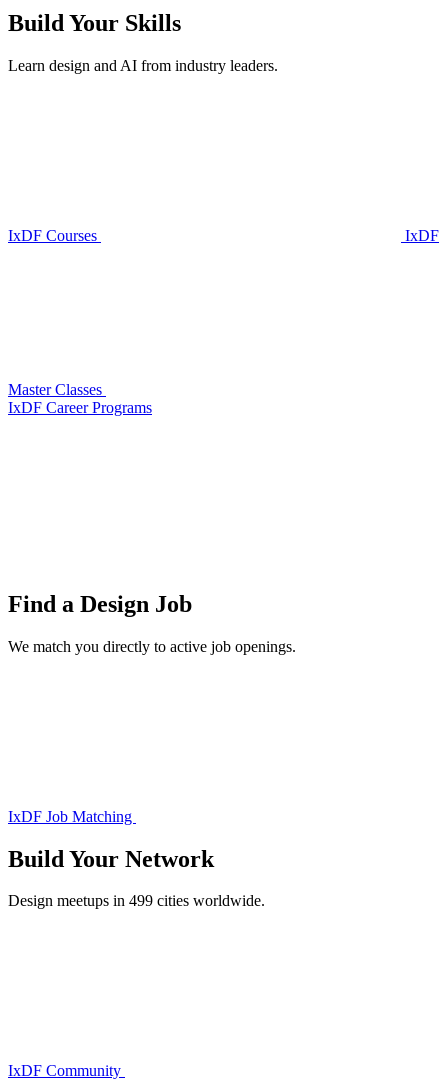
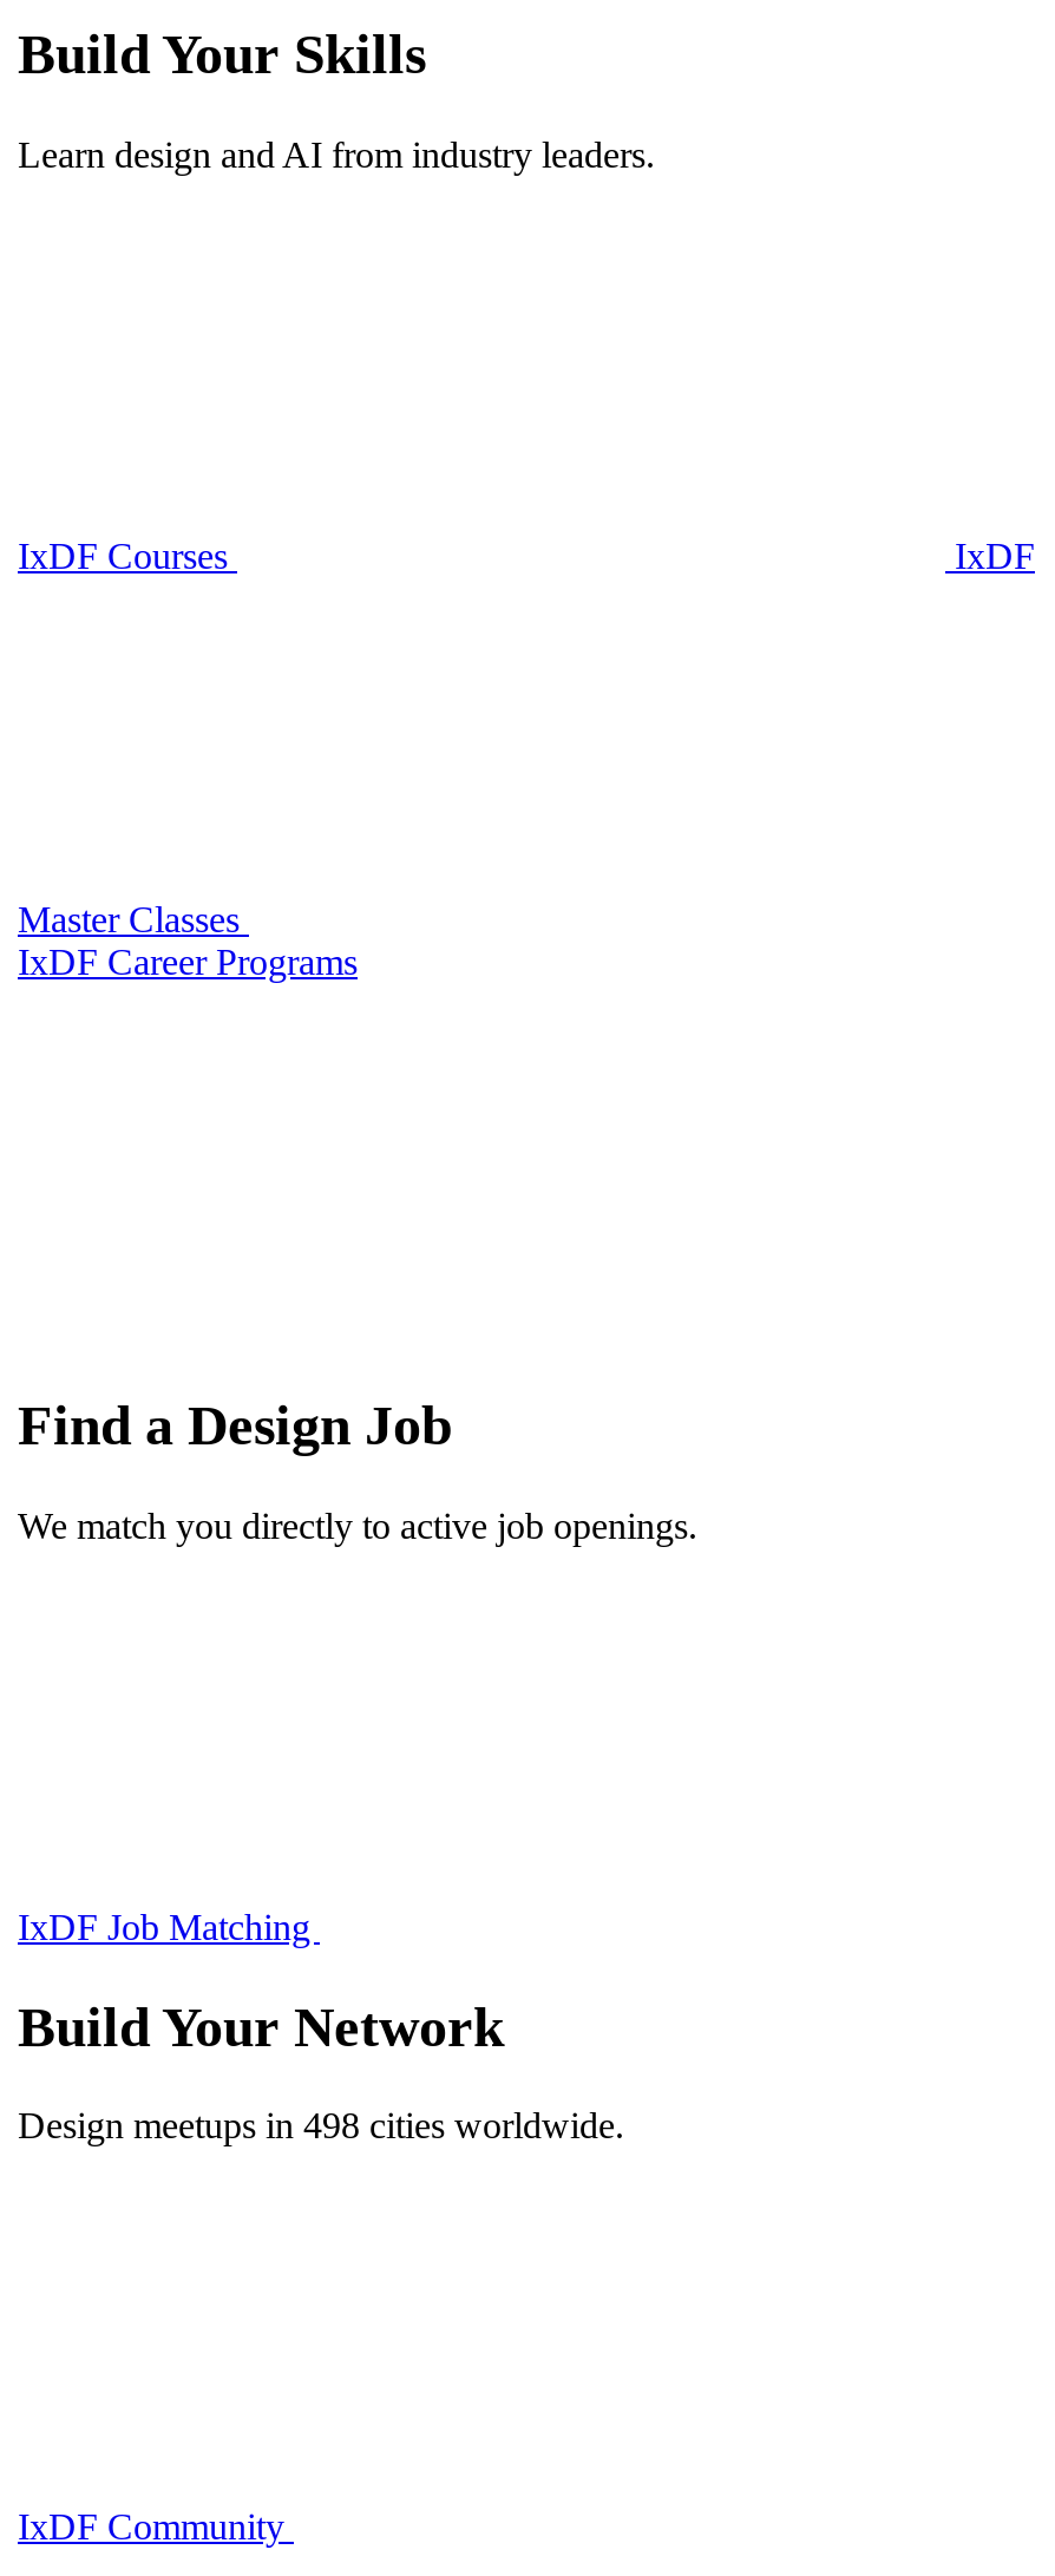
- Design meetups in 499 cities worldwide.
+ Design meetups in 498 cities worldwide.
